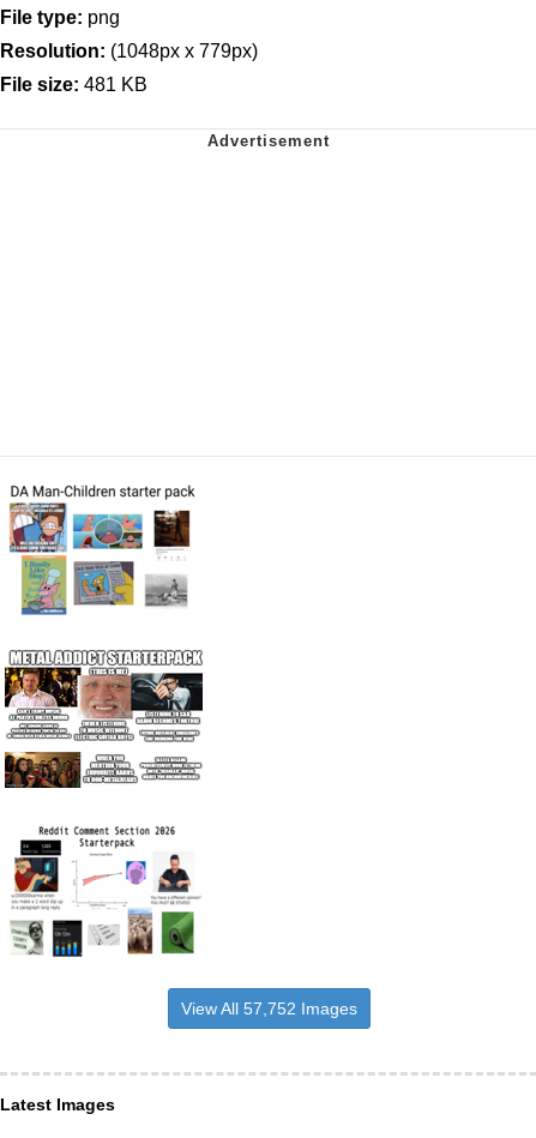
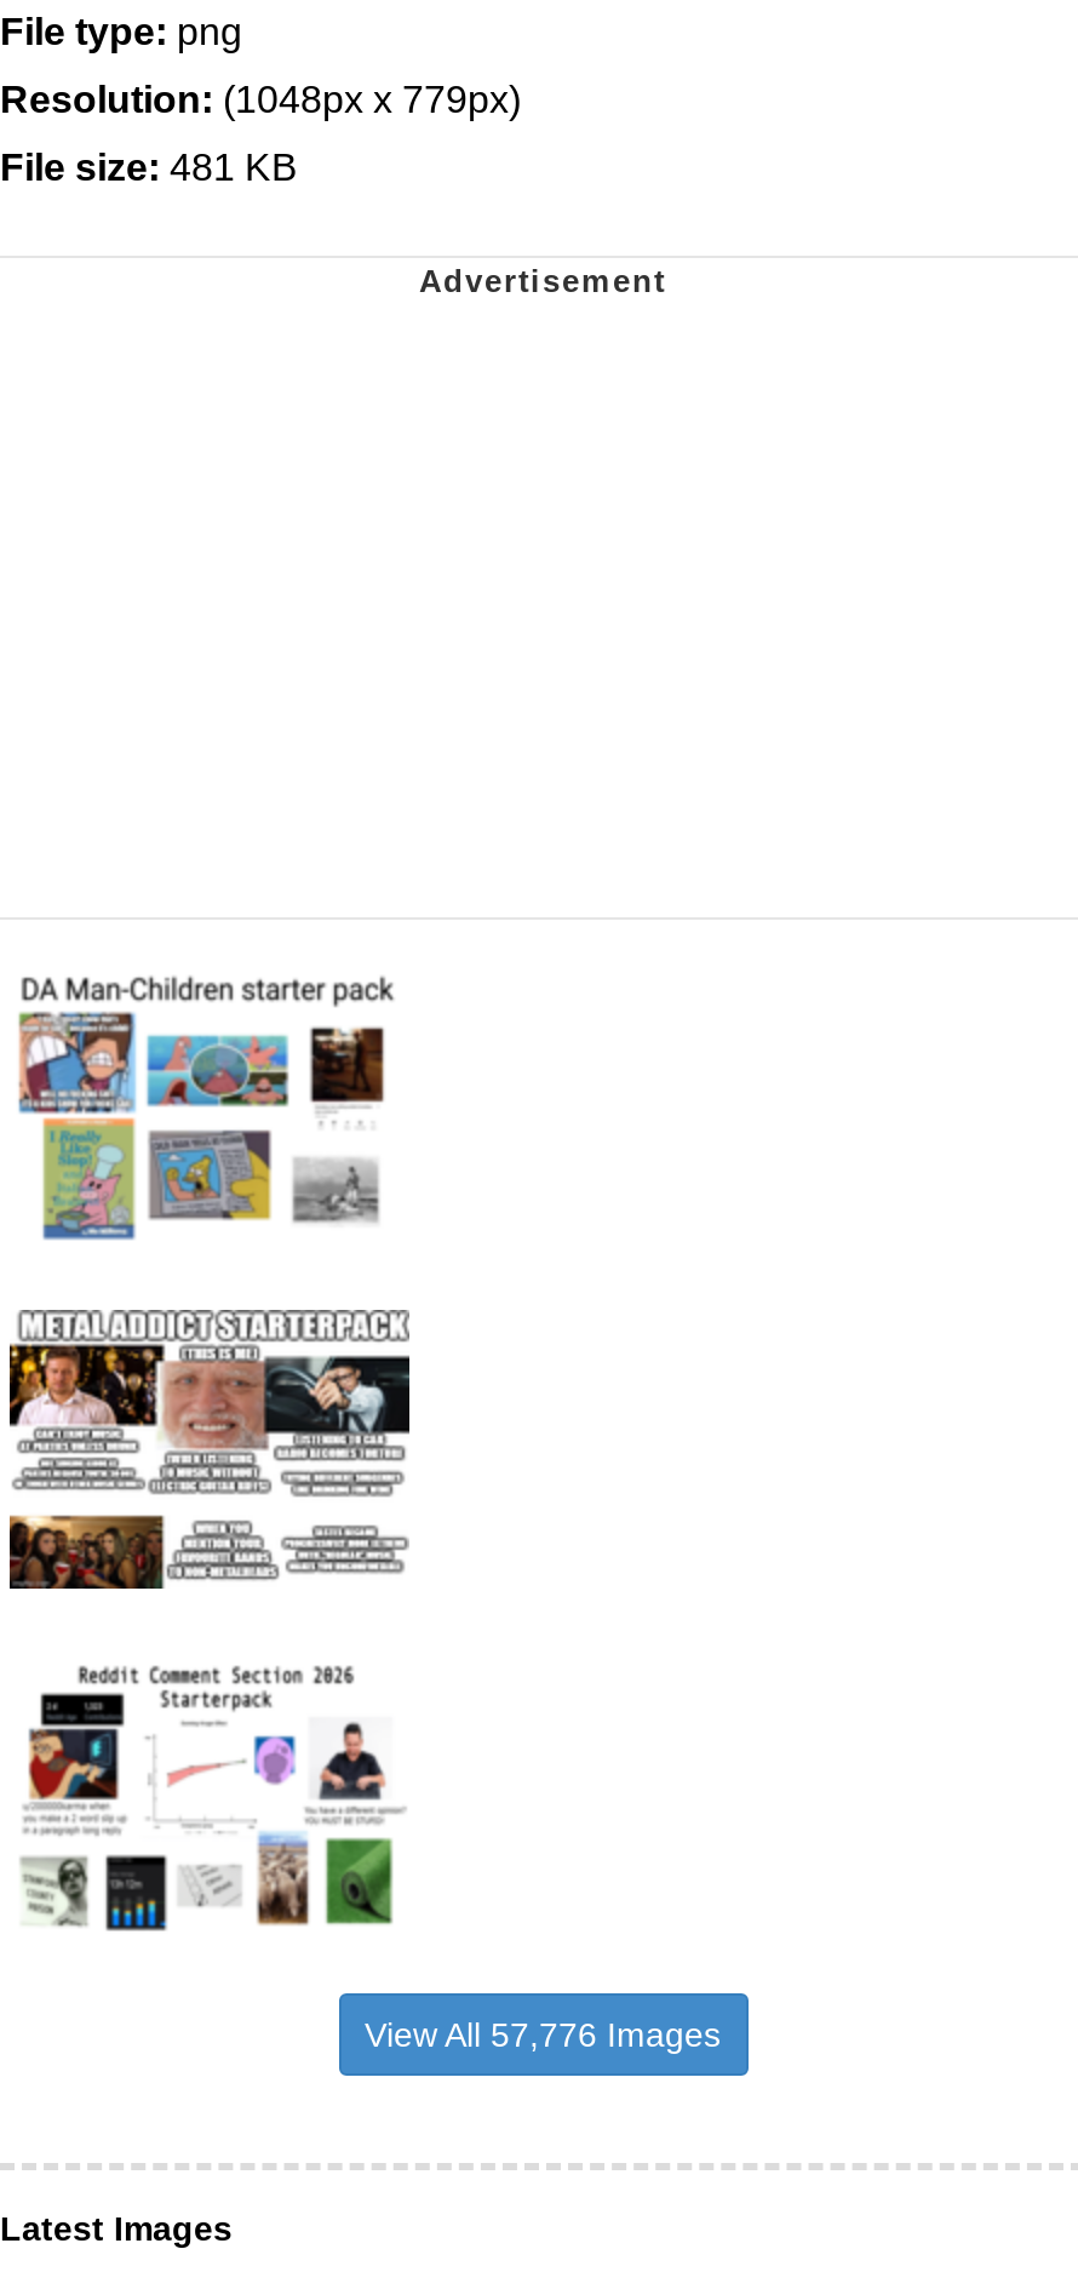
- View All 57,752 Images
+ View All 57,776 Images
